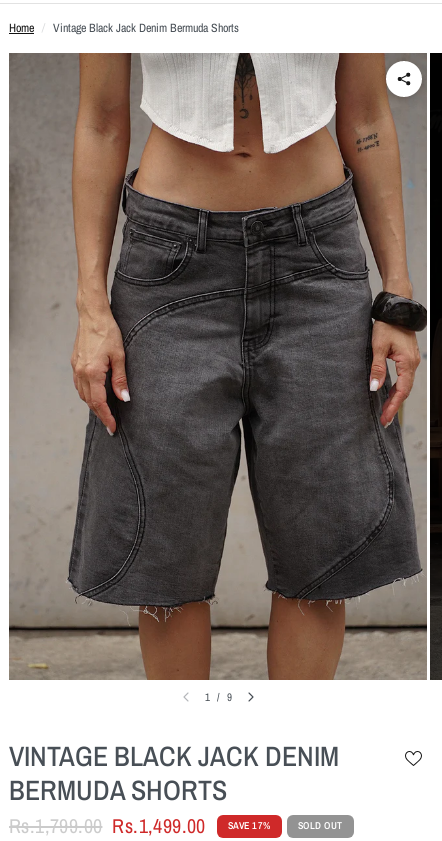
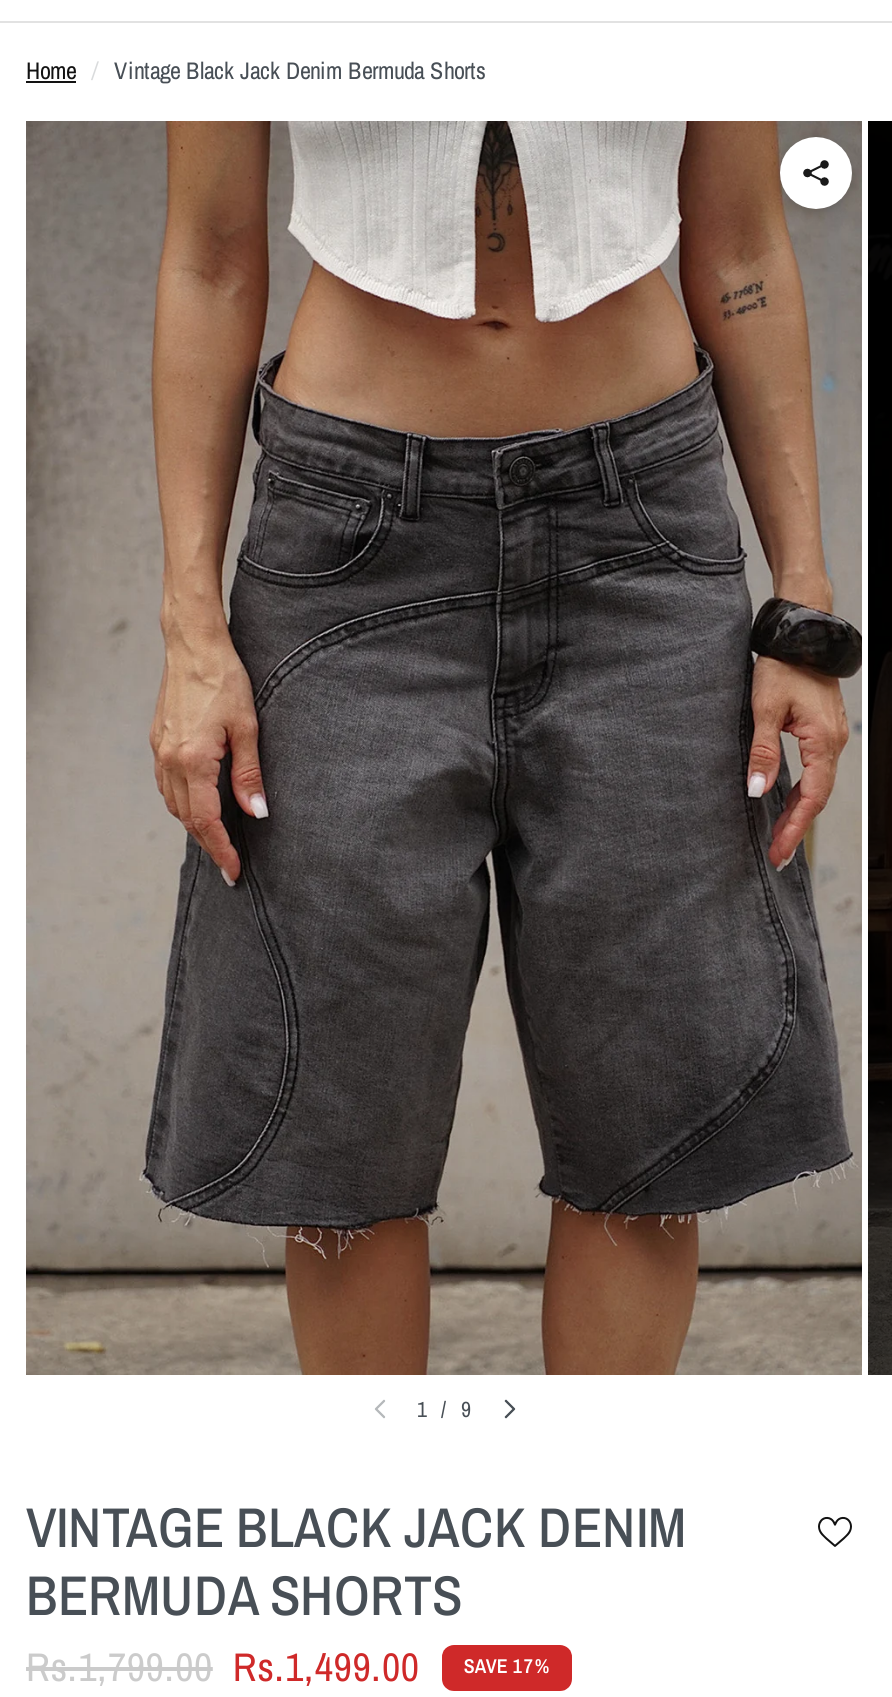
- SOLD OUT
